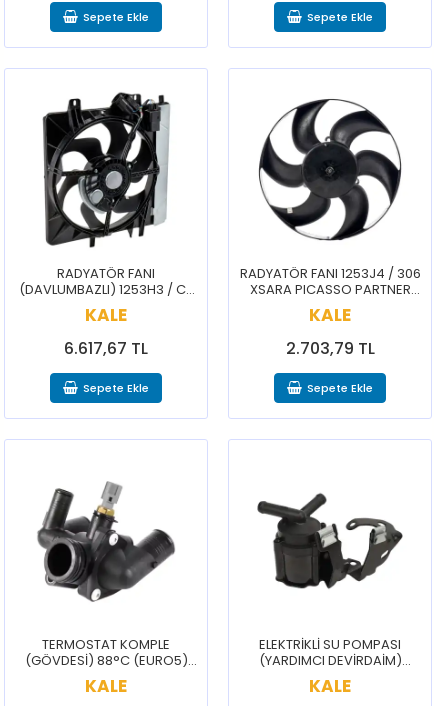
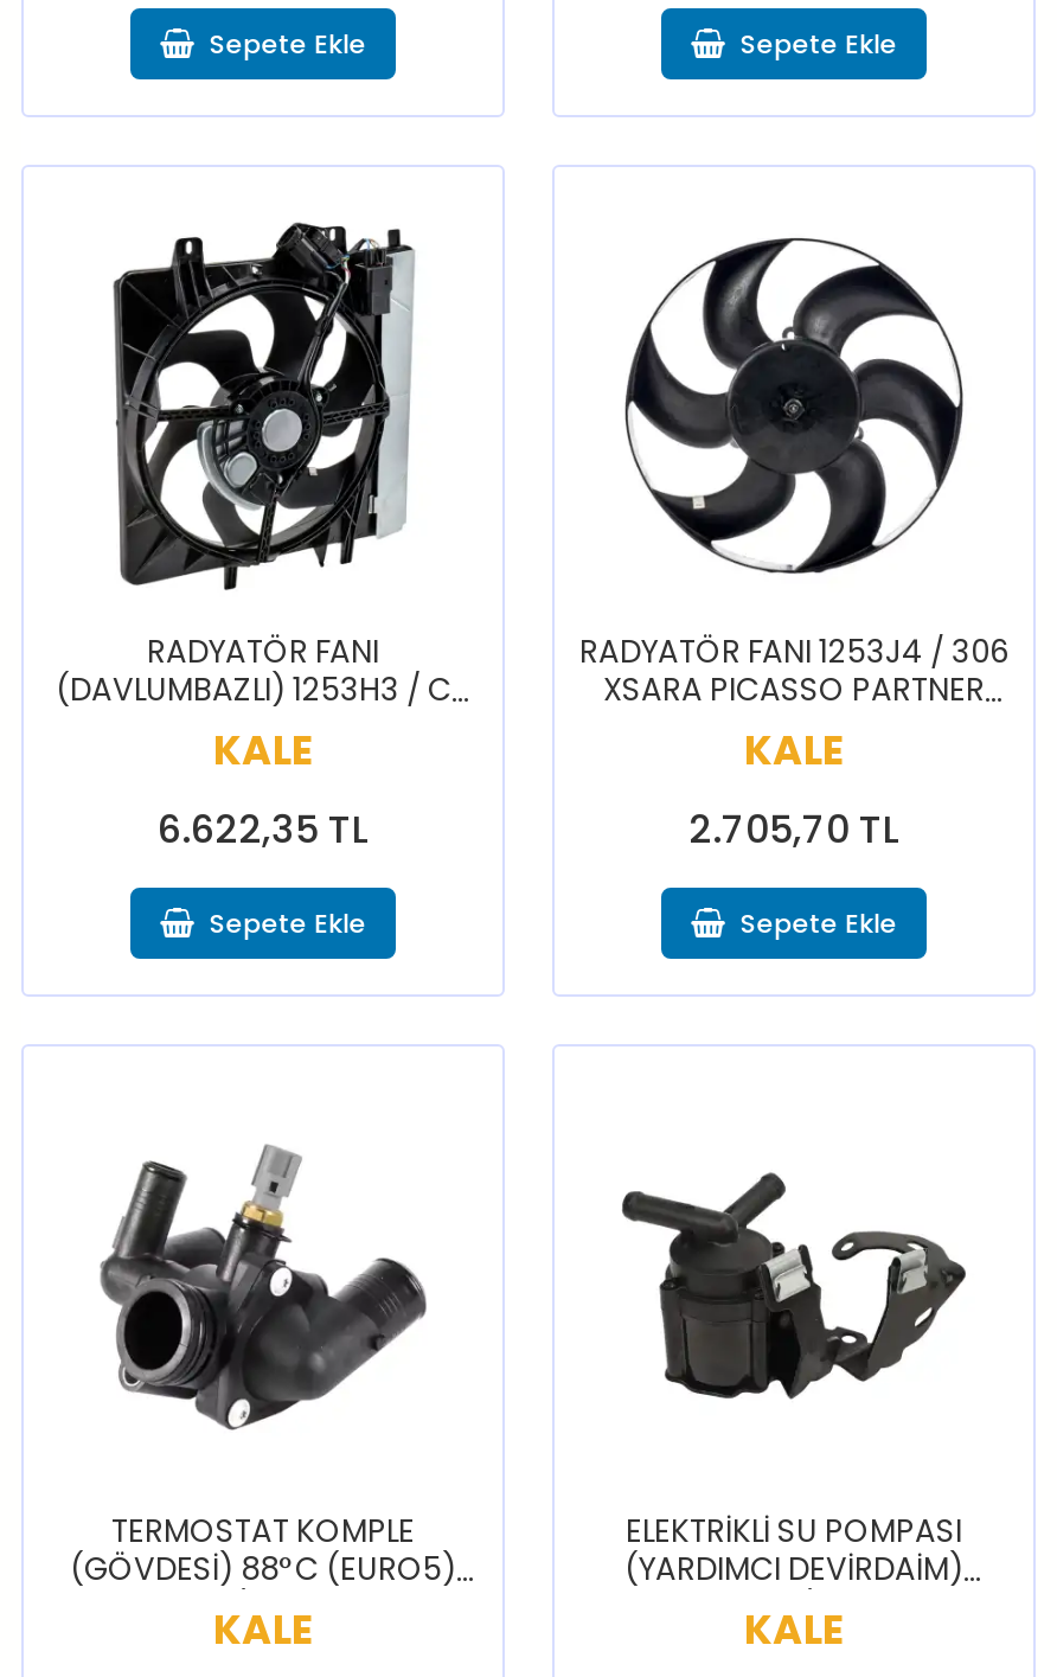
- 6.617,67 TL
+ 6.622,35 TL

- 2.703,79 TL
+ 2.705,70 TL
